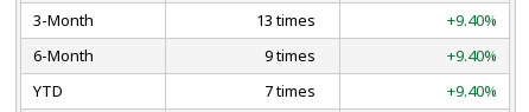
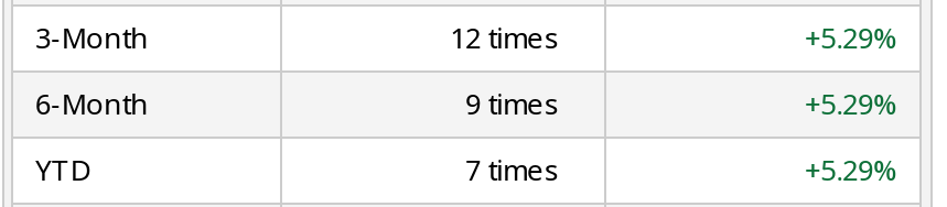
- 13 times
+ 12 times

- +9.40%
+ +5.29%

- +9.40%
+ +5.29%

- +9.40%
+ +5.29%
